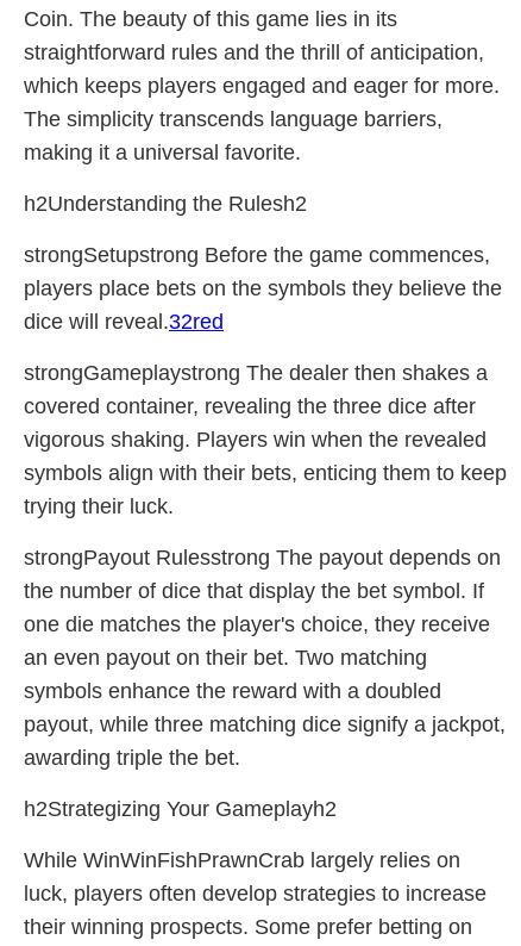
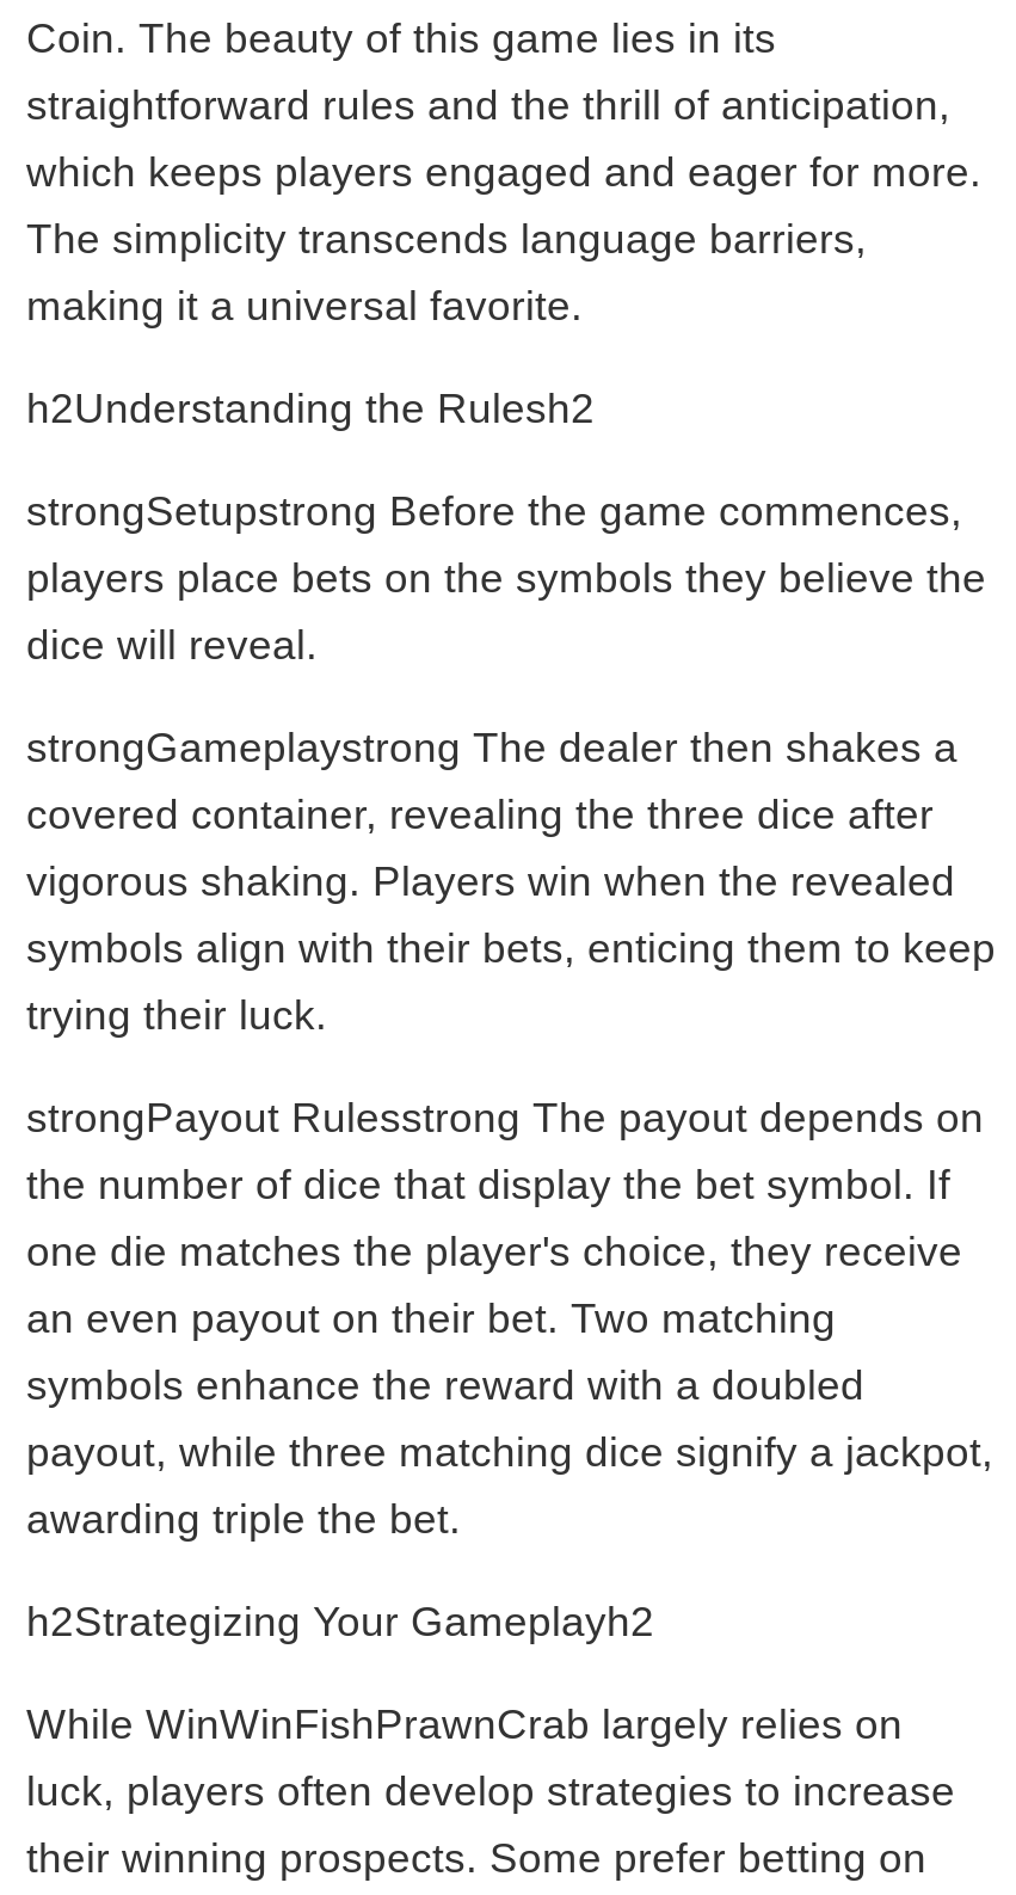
- dice will reveal.32red
+ dice will reveal.
